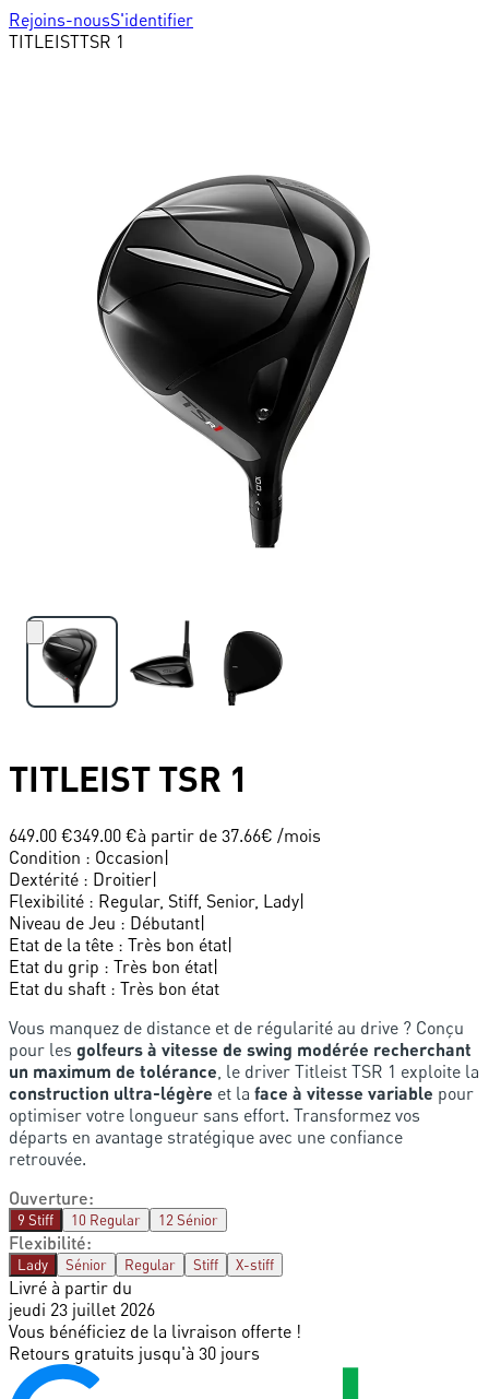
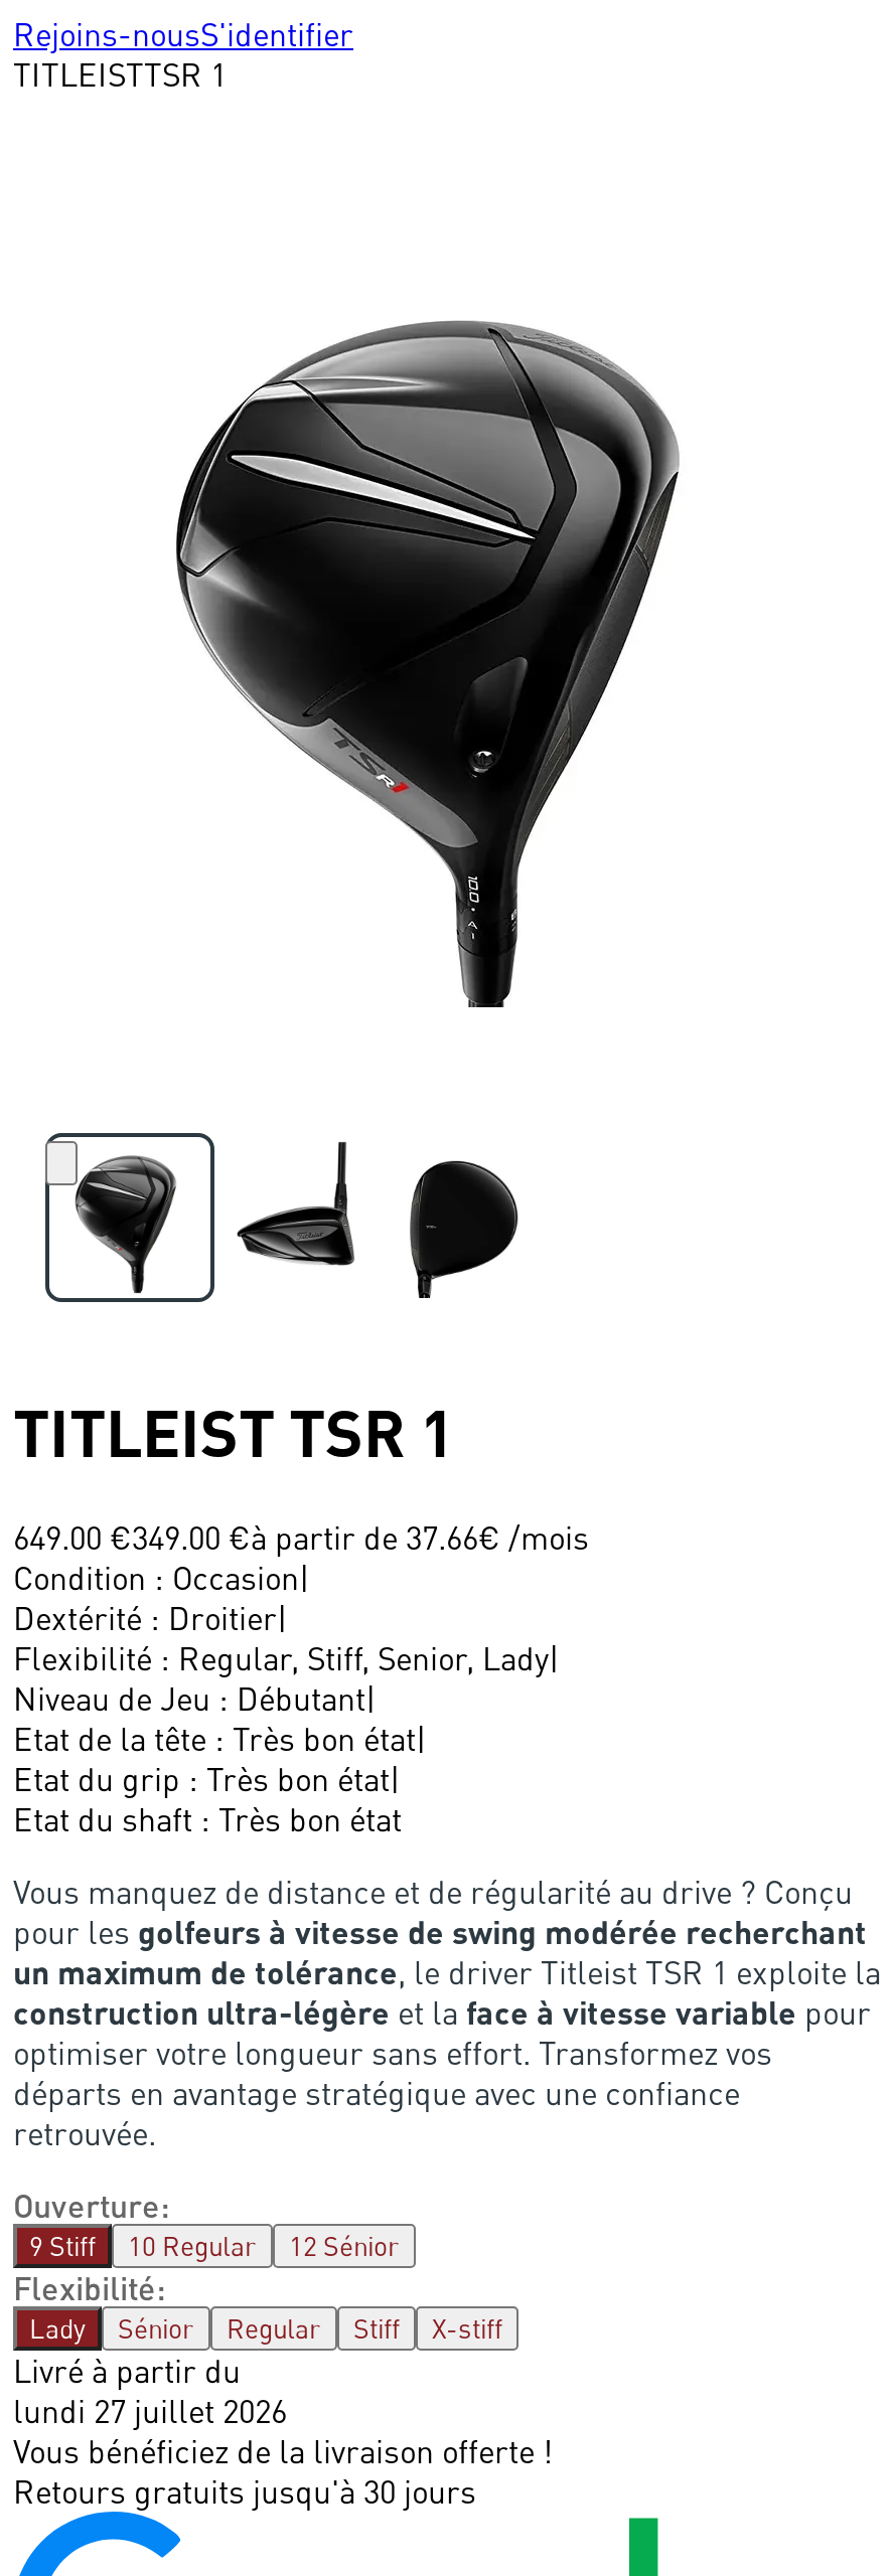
- jeudi 23 juillet 2026
+ lundi 27 juillet 2026
